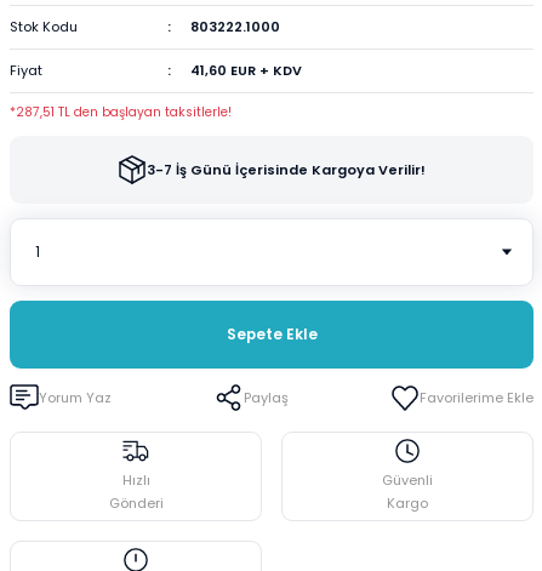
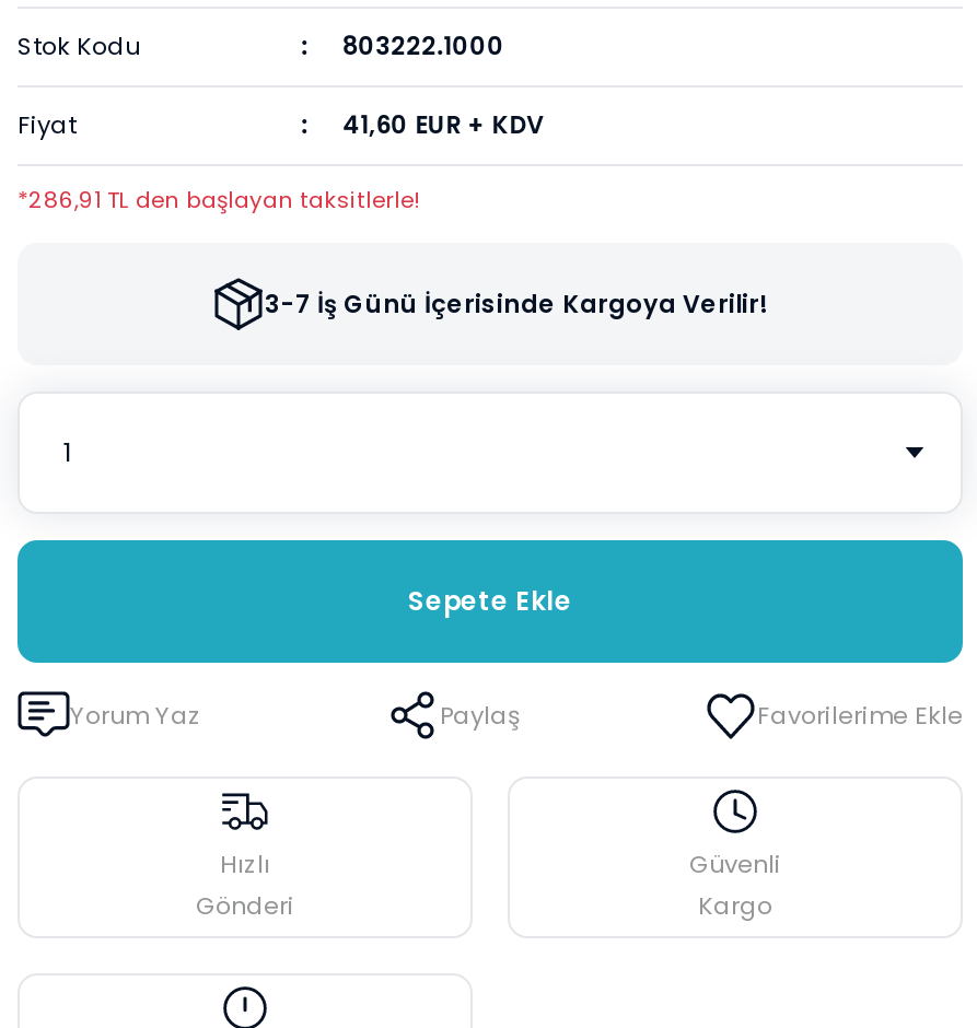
- *287,51 TL den başlayan taksitlerle!
+ *286,91 TL den başlayan taksitlerle!
